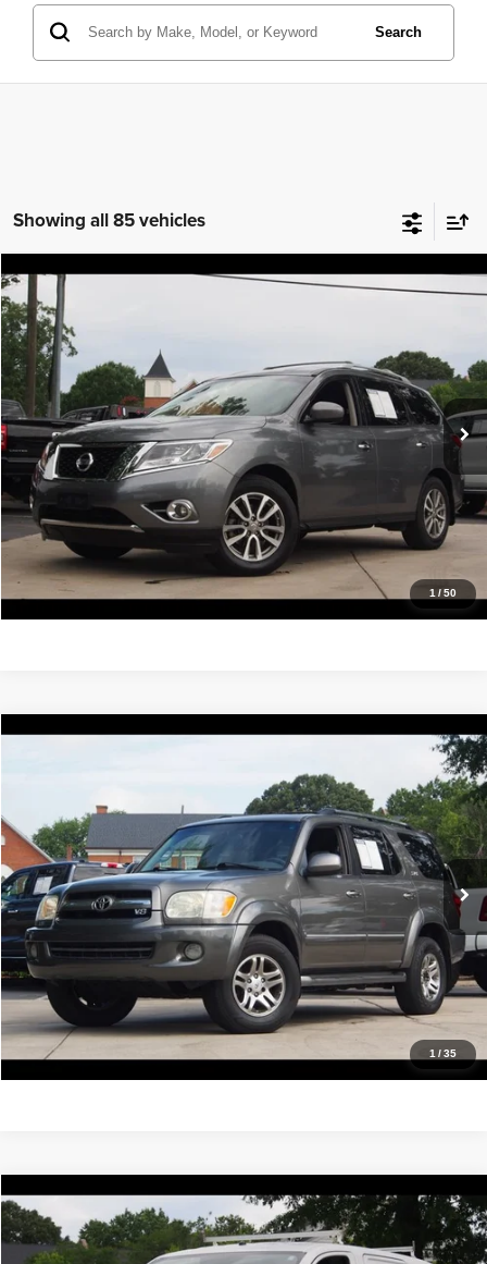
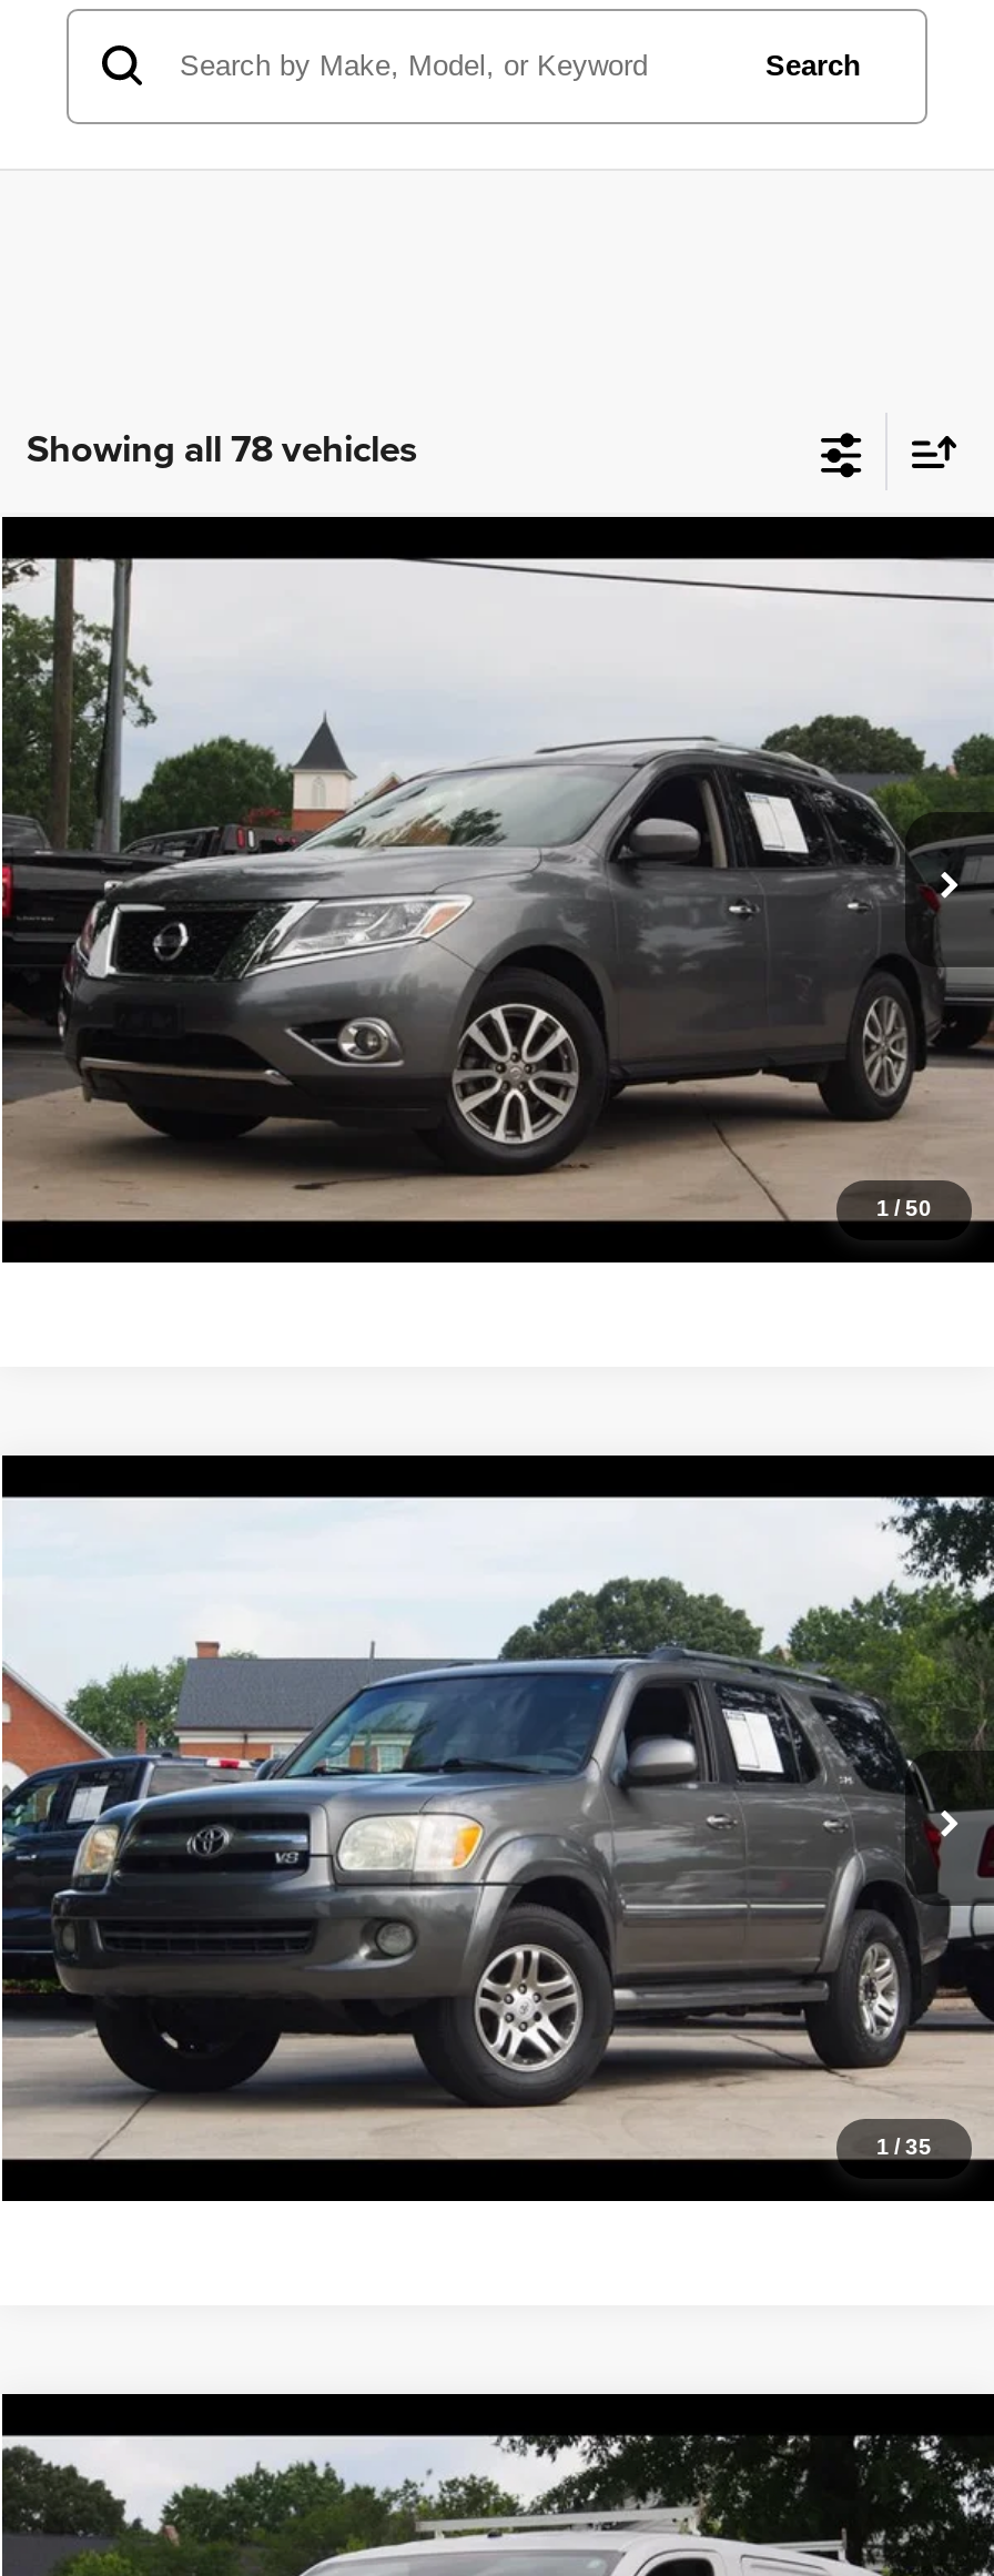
- Showing all 85 vehicles
+ Showing all 78 vehicles
